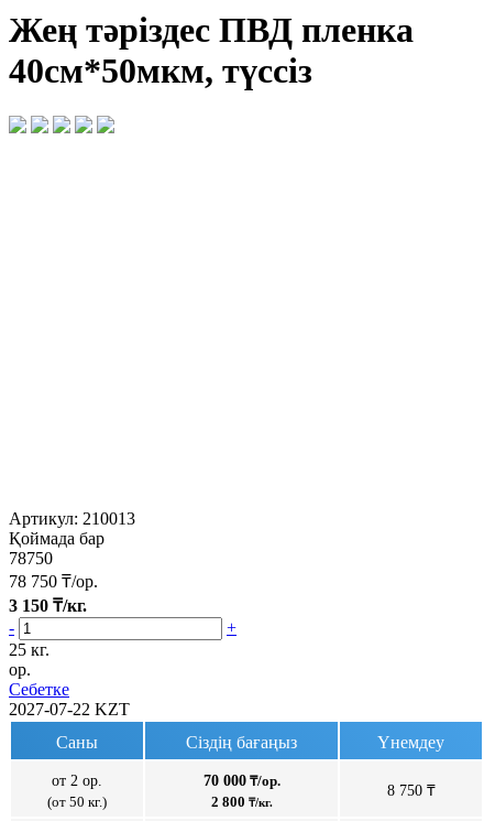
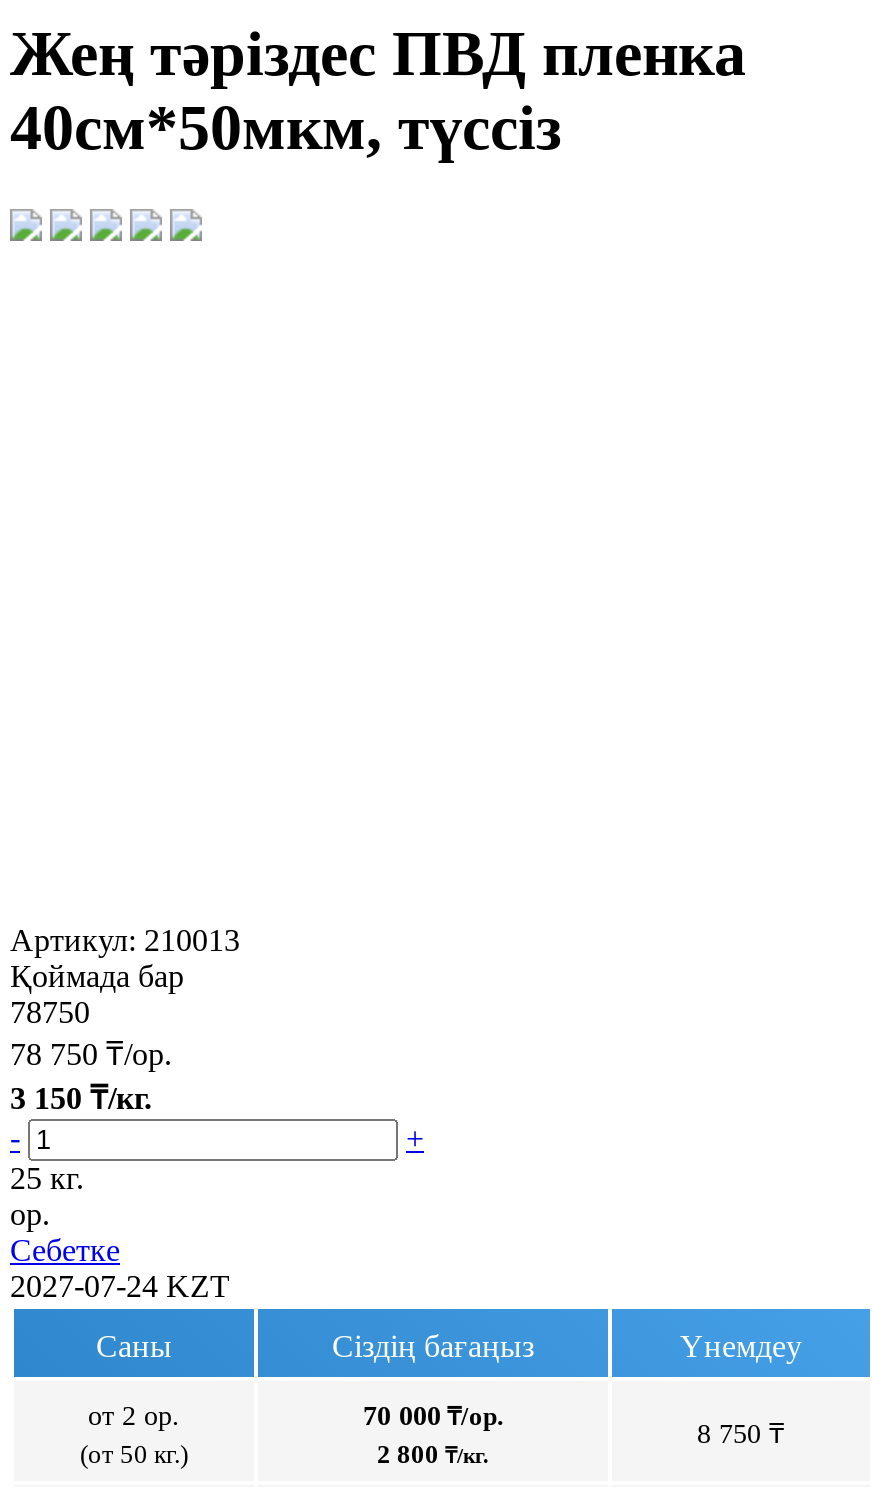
- 2027-07-22 KZT
+ 2027-07-24 KZT
